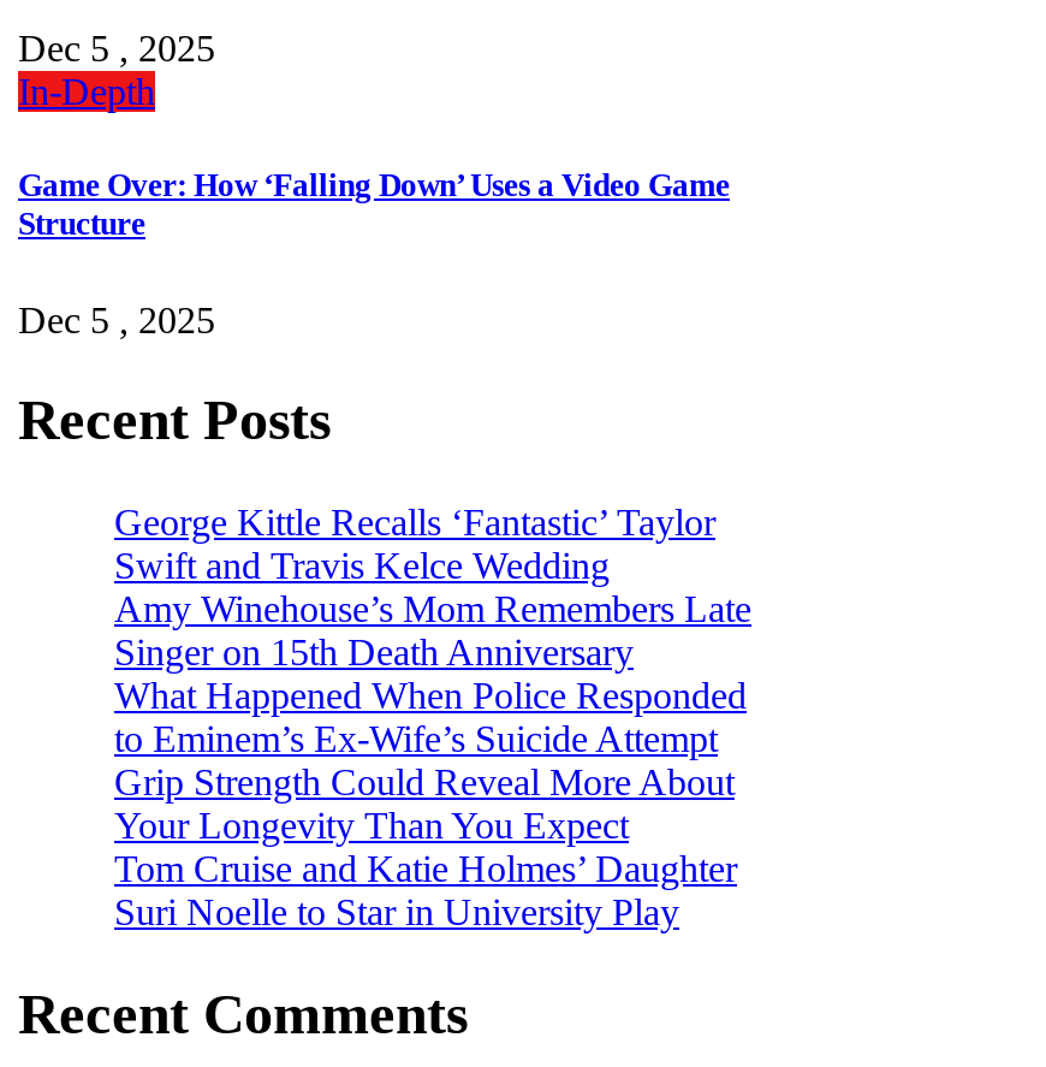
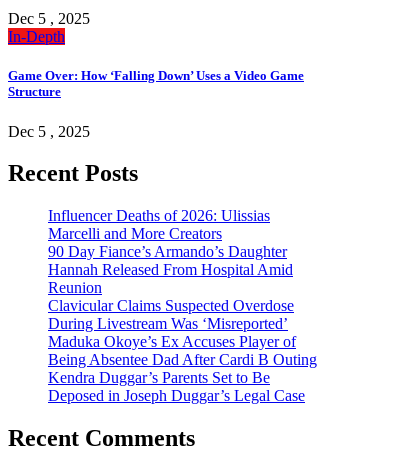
- George Kittle Recalls ‘Fantastic’ Taylor
- Swift and Travis Kelce Wedding
- Amy Winehouse’s Mom Remembers Late
- Singer on 15th Death Anniversary
- What Happened When Police Responded
- to Eminem’s Ex-Wife’s Suicide Attempt
- Grip Strength Could Reveal More About
- Your Longevity Than You Expect
- Tom Cruise and Katie Holmes’ Daughter
- Suri Noelle to Star in University Play
+ Influencer Deaths of 2026: Ulissias
+ Marcelli and More Creators
+ 90 Day Fiance’s Armando’s Daughter
+ Hannah Released From Hospital Amid
+ Reunion
+ Clavicular Claims Suspected Overdose
+ During Livestream Was ‘Misreported’
+ Maduka Okoye’s Ex Accuses Player of
+ Being Absentee Dad After Cardi B Outing
+ Kendra Duggar’s Parents Set to Be
+ Deposed in Joseph Duggar’s Legal Case
